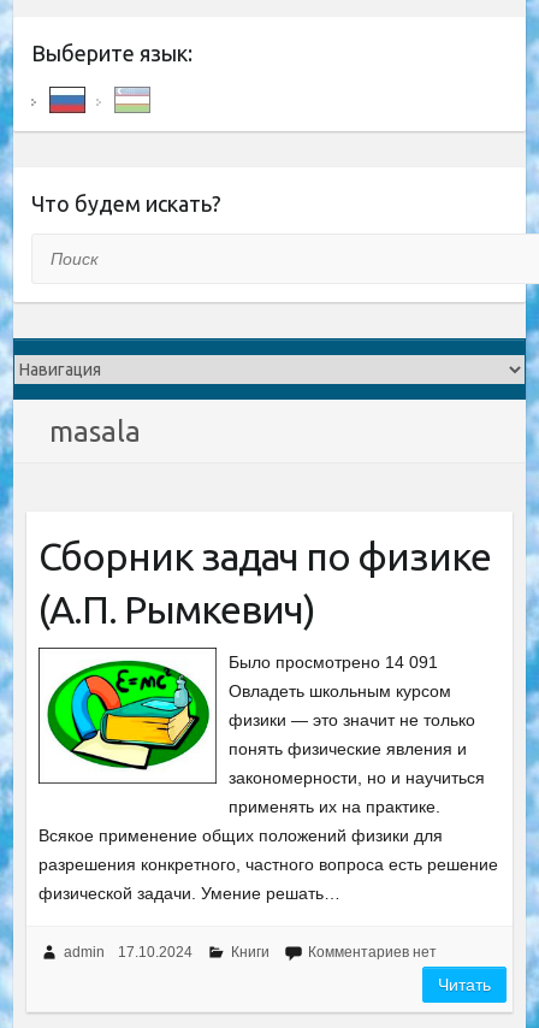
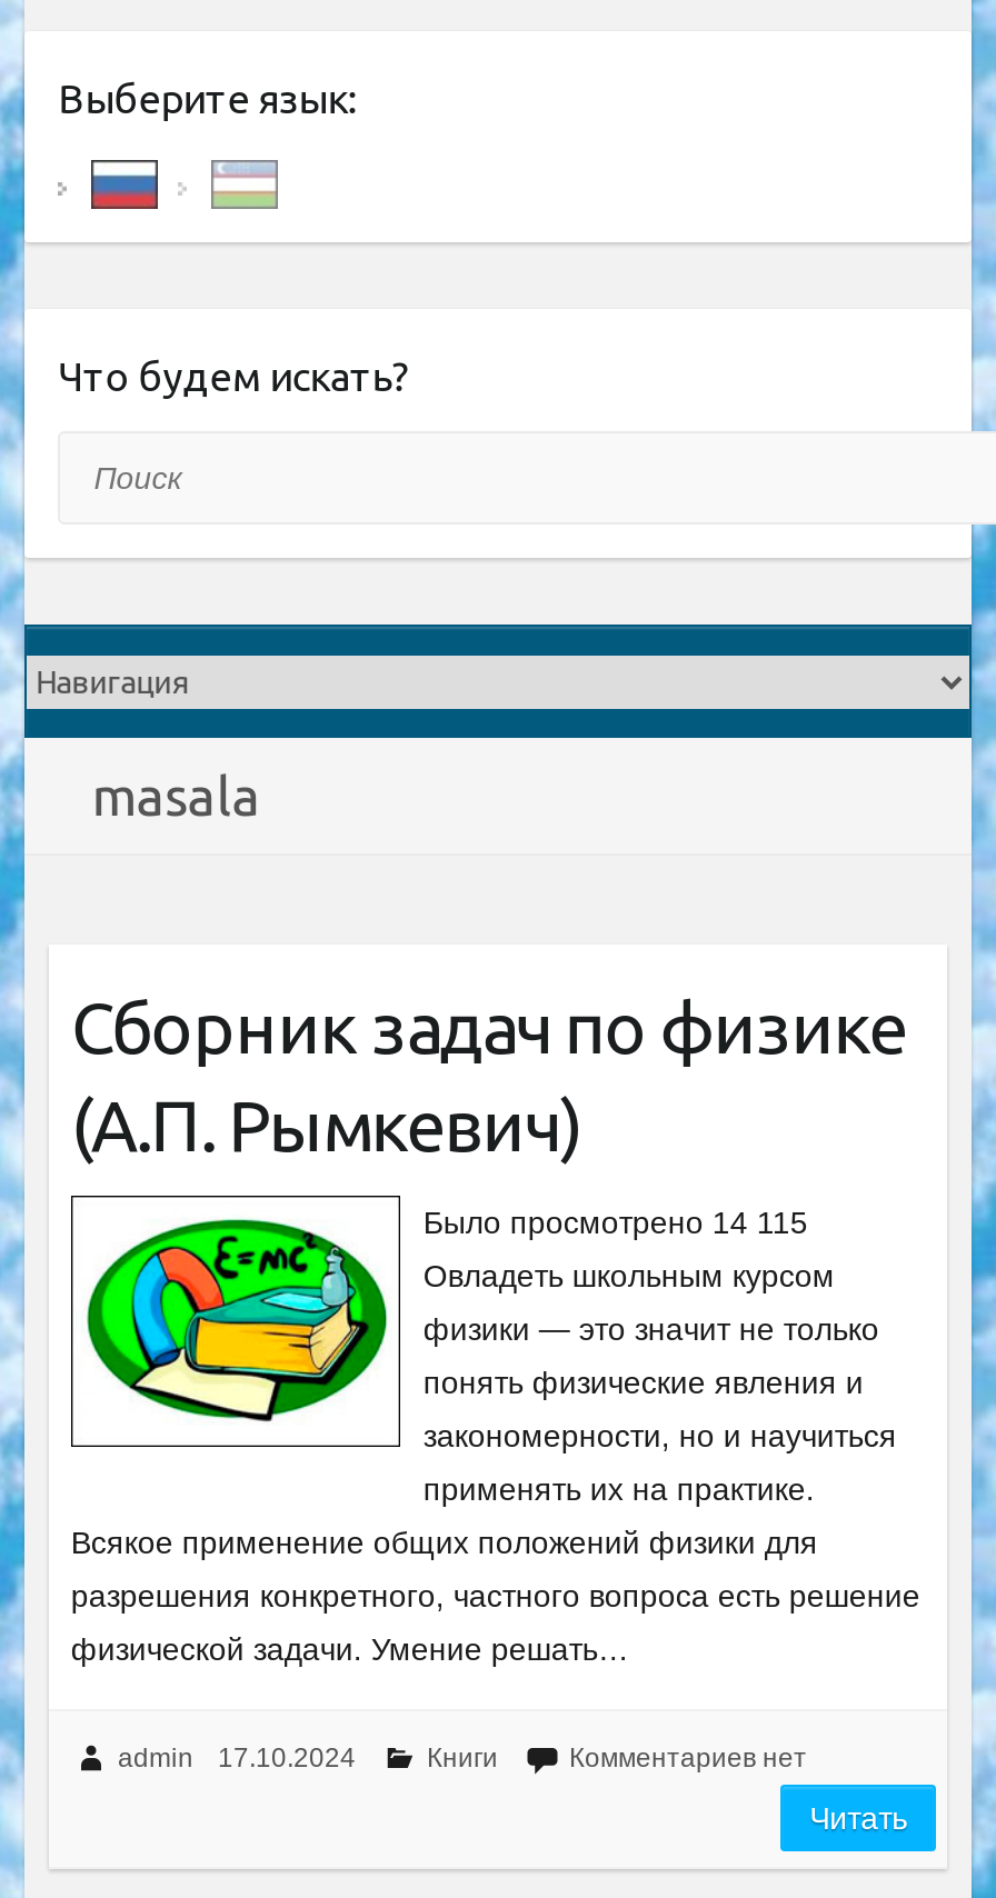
- Было просмотрено 14 091
+ Было просмотрено 14 115
